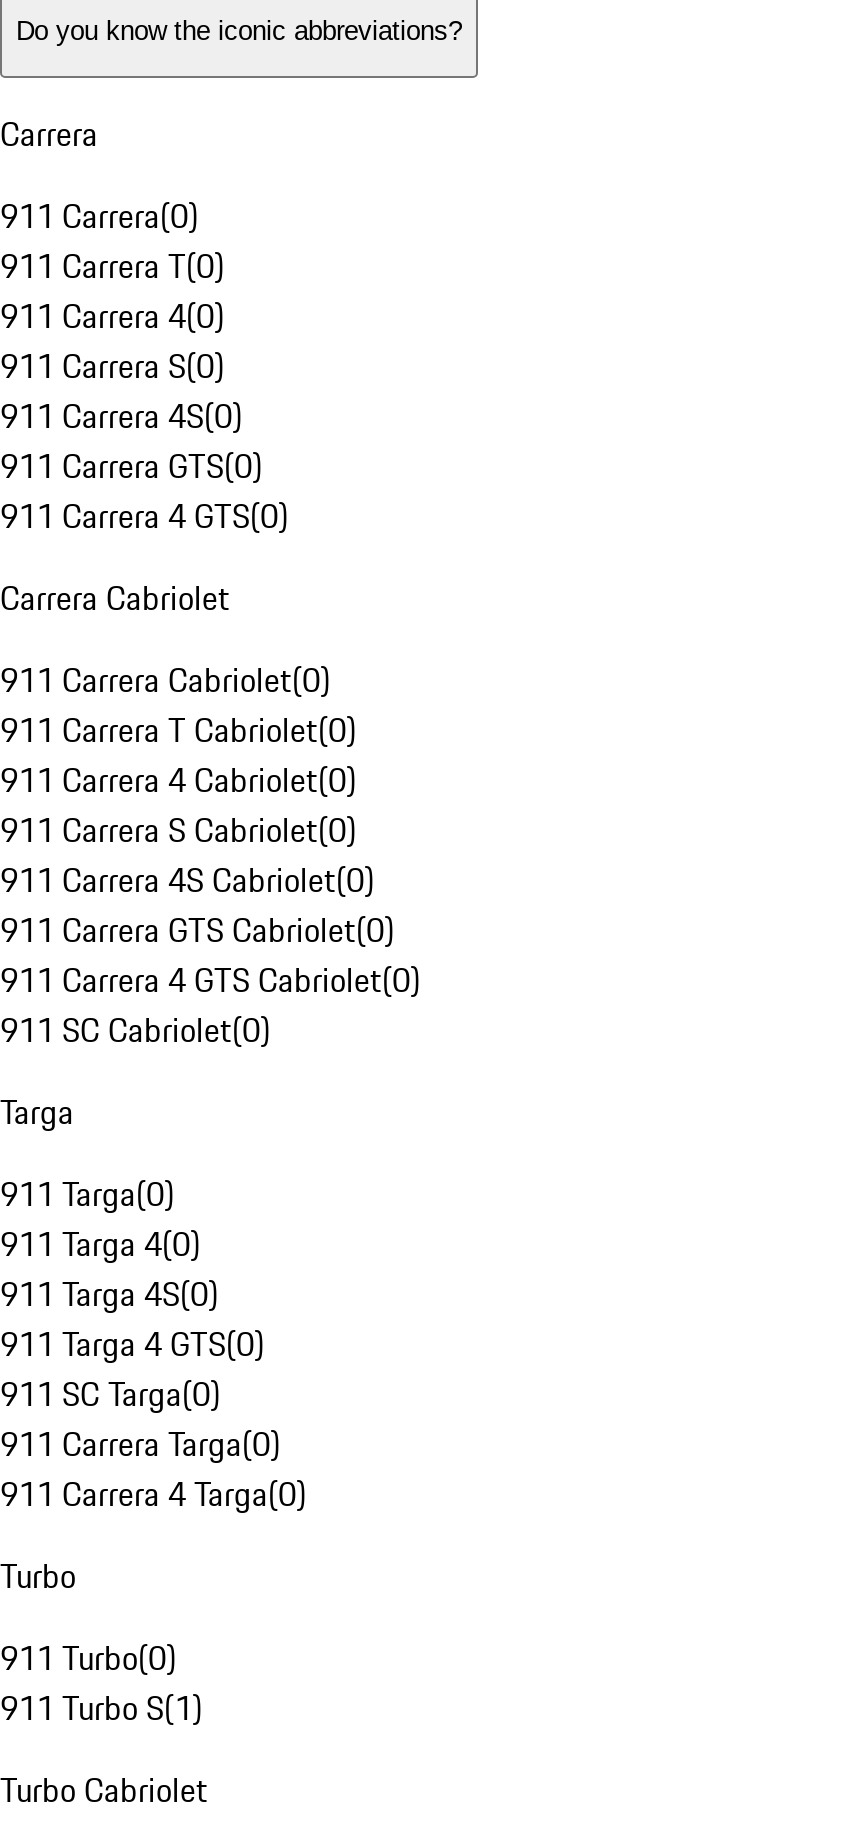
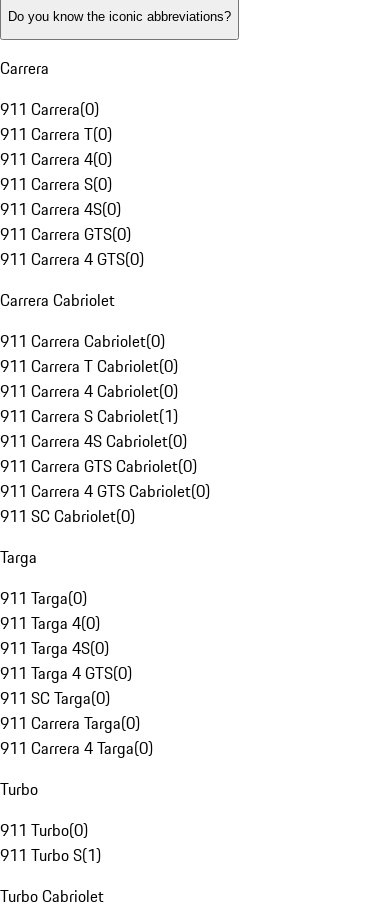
- 911 Carrera S Cabriolet(0)
+ 911 Carrera S Cabriolet(1)
